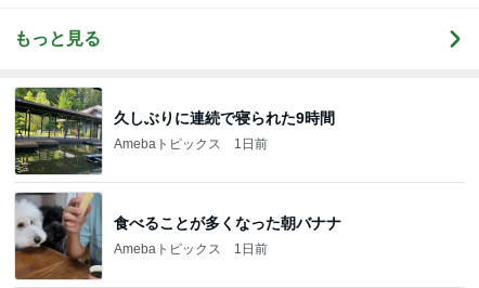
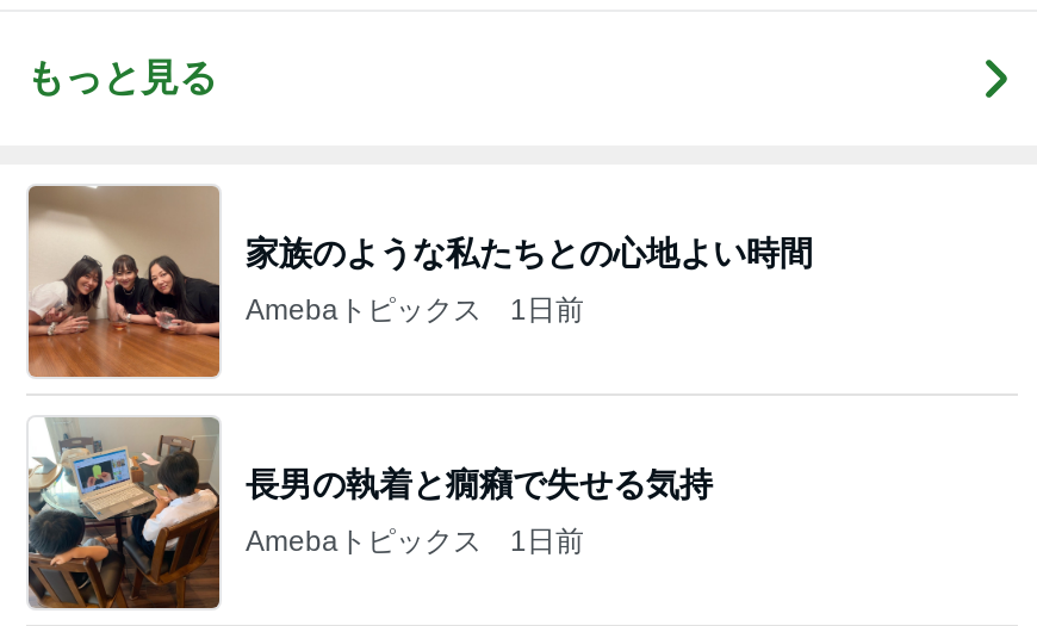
- [image]
- 久しぶりに連続で寝られた9時間
+ [image]
+ 家族のような私たちとの心地よい時間

- [image]
- 食べることが多くなった朝バナナ
+ [image]
+ 長男の執着と癇癪で失せる気持
